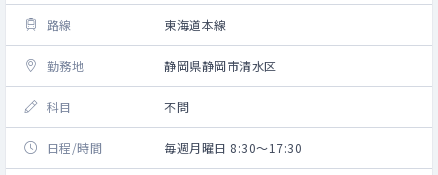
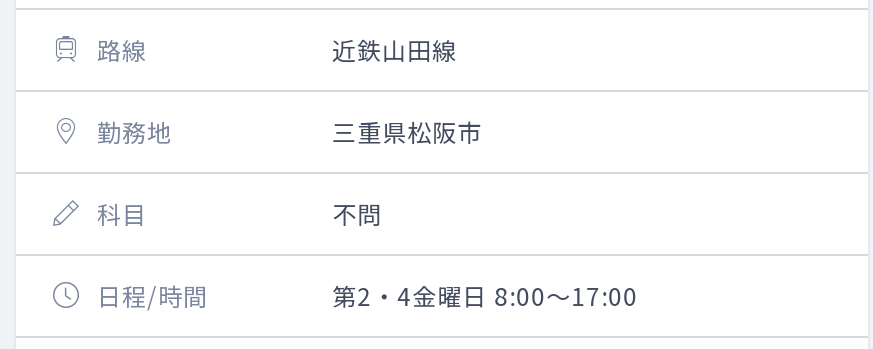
- 東海道本線
+ 近鉄山田線

- 静岡県静岡市清水区
+ 三重県松阪市

- 毎週月曜日 8:30～17:30
+ 第2・4金曜日 8:00～17:00
